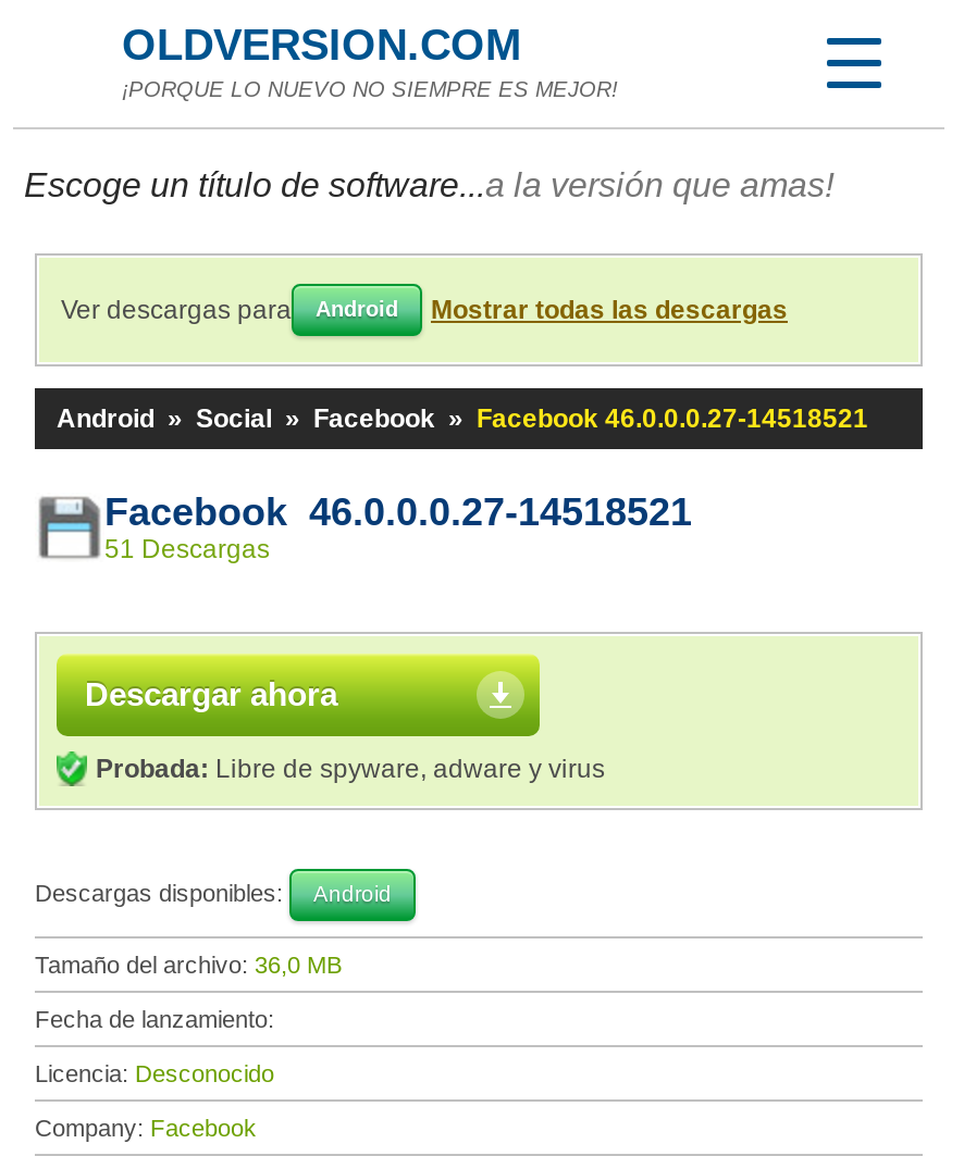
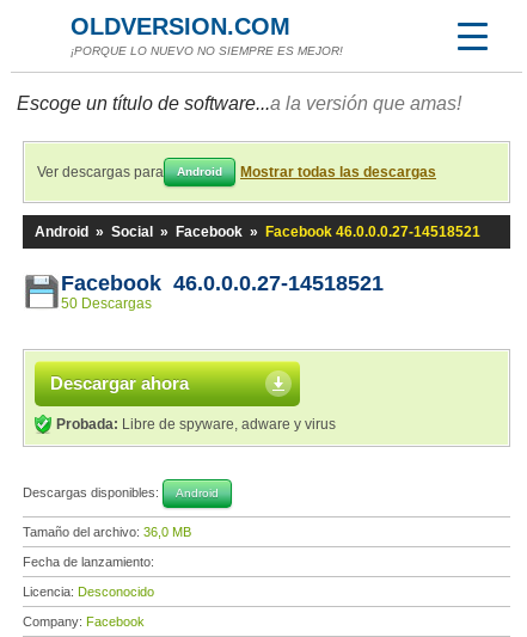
- 51 Descargas
+ 50 Descargas
